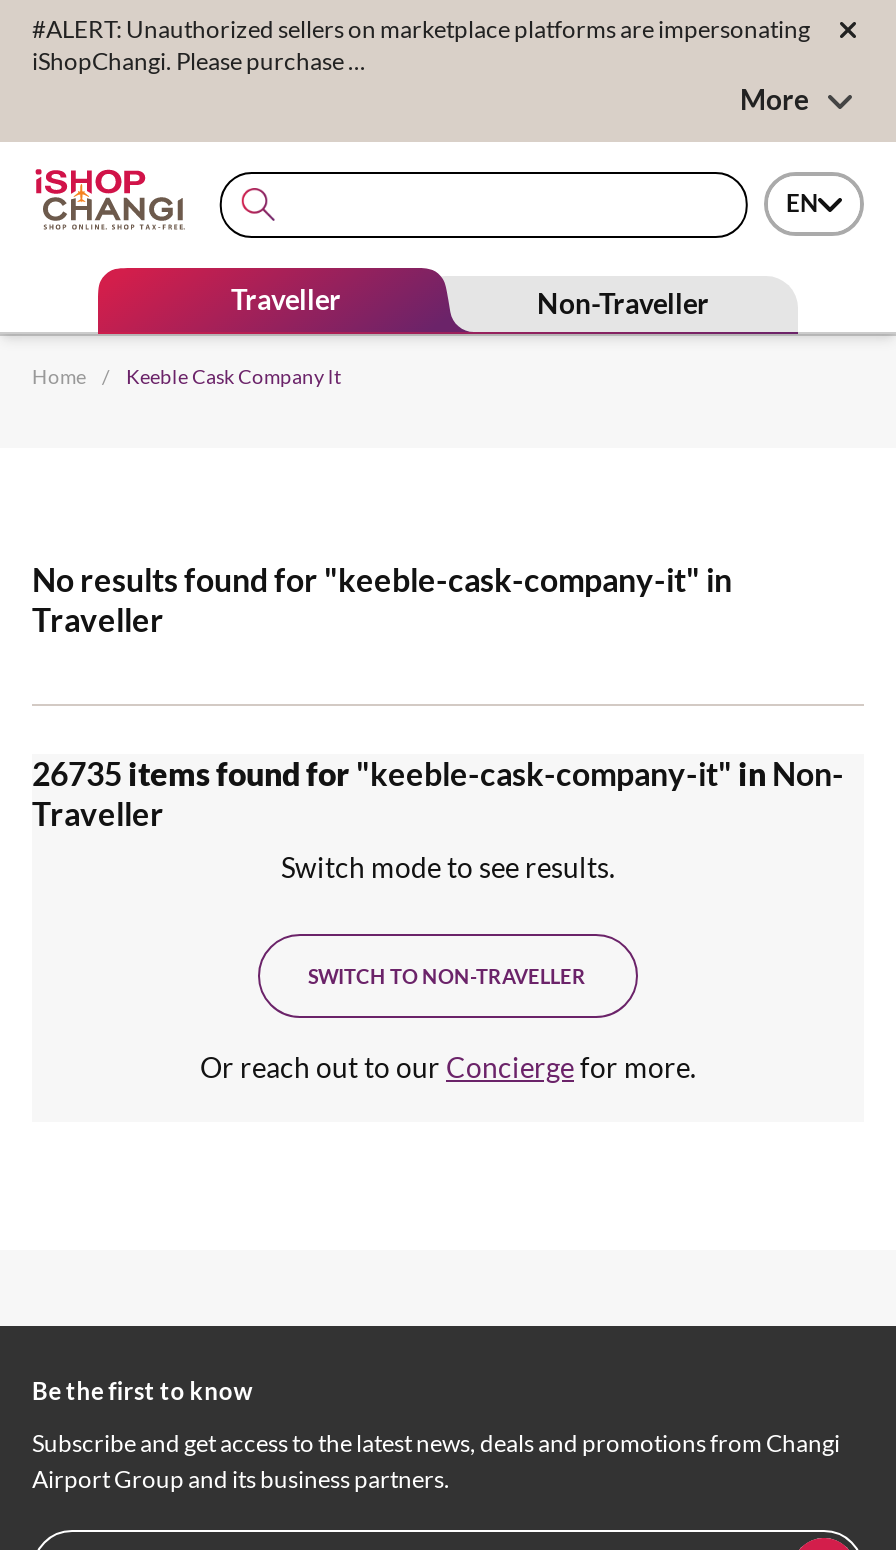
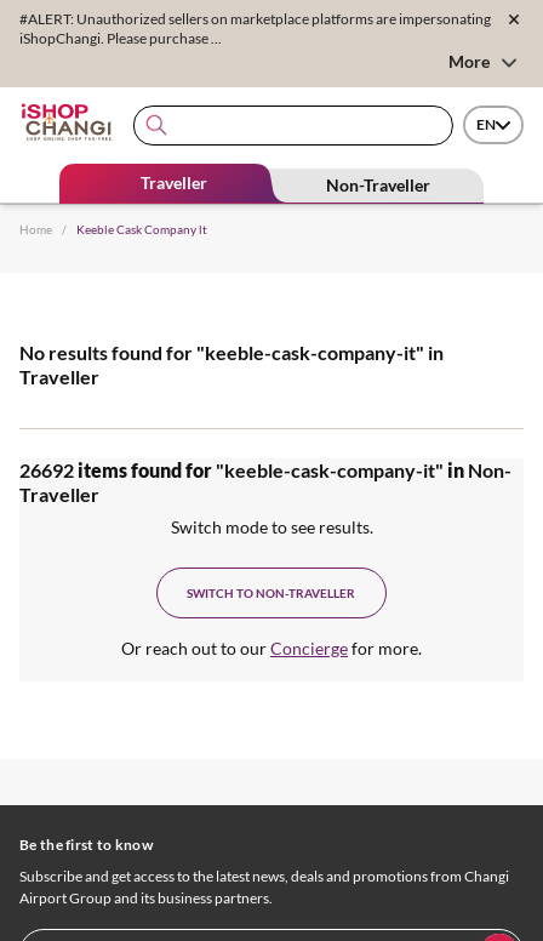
- 26735 items found for "keeble-cask-company-it" in Non-
+ 26692 items found for "keeble-cask-company-it" in Non-
